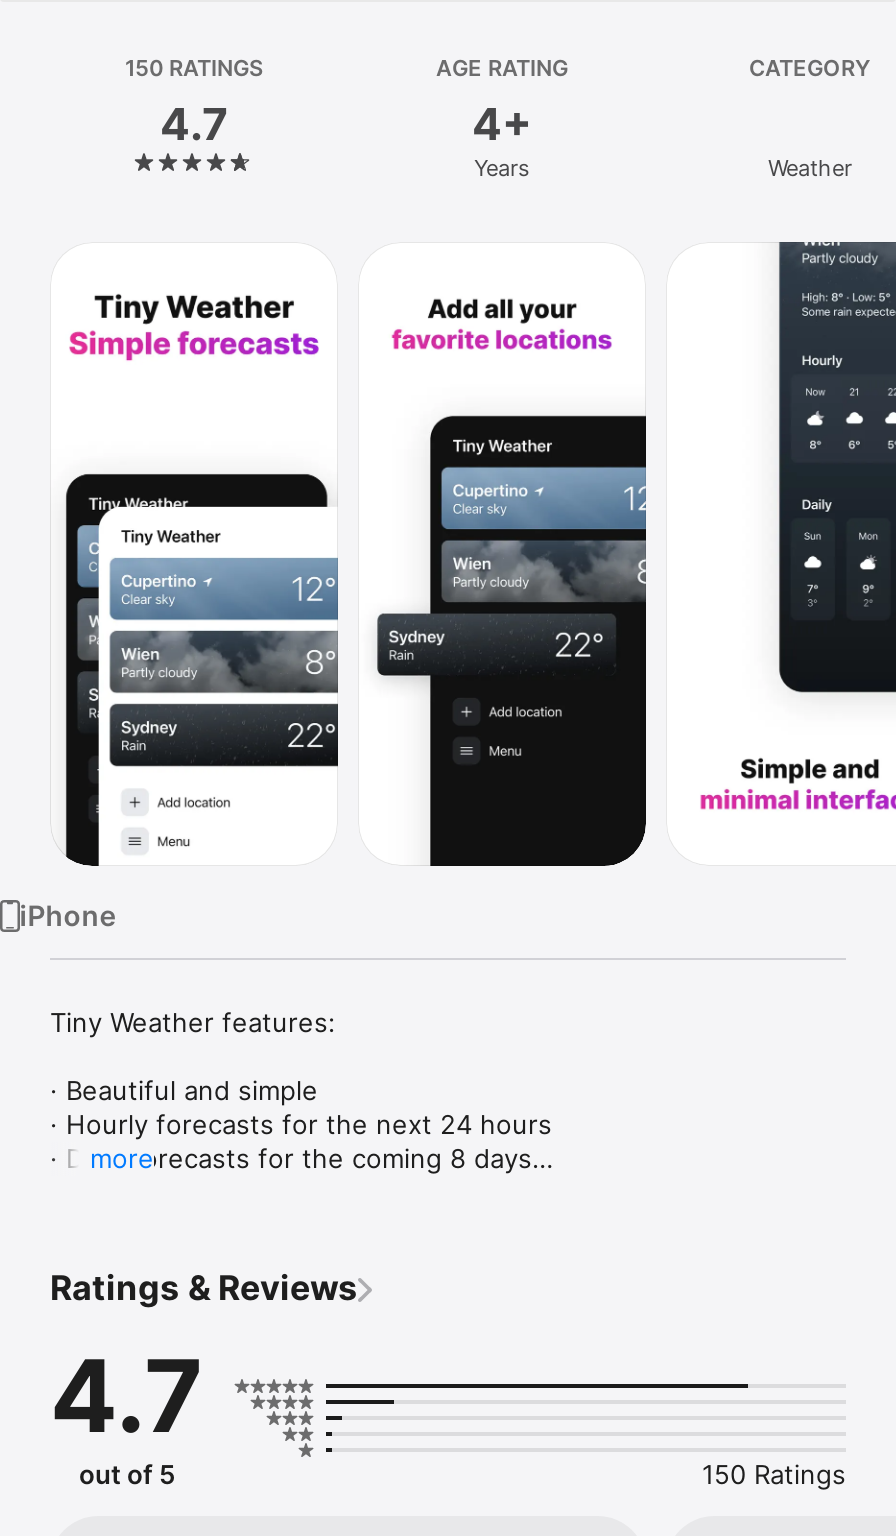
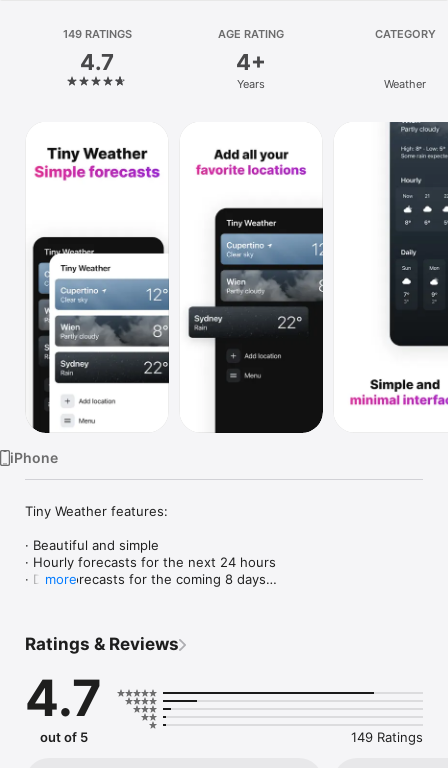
- 150 RATINGS
+ 149 RATINGS

- 150 Ratings
+ 149 Ratings
